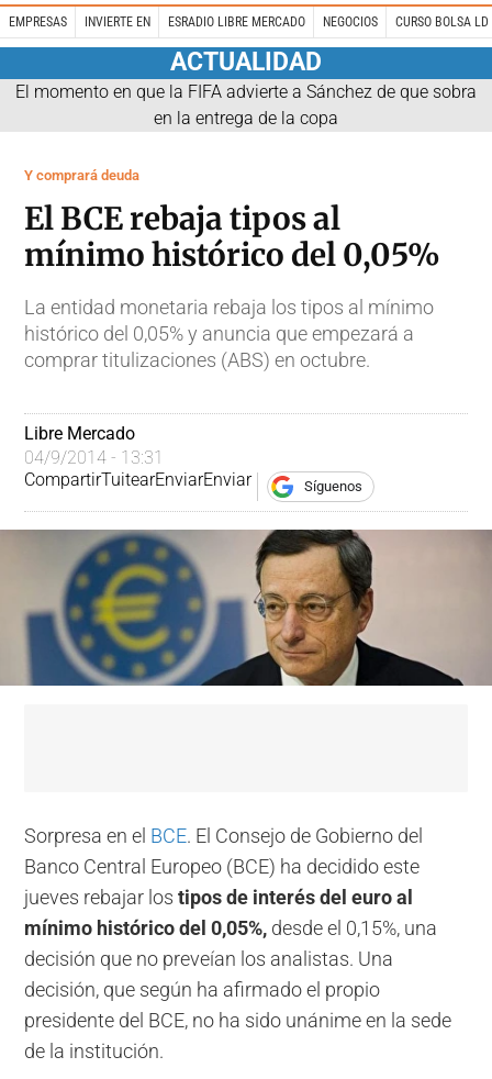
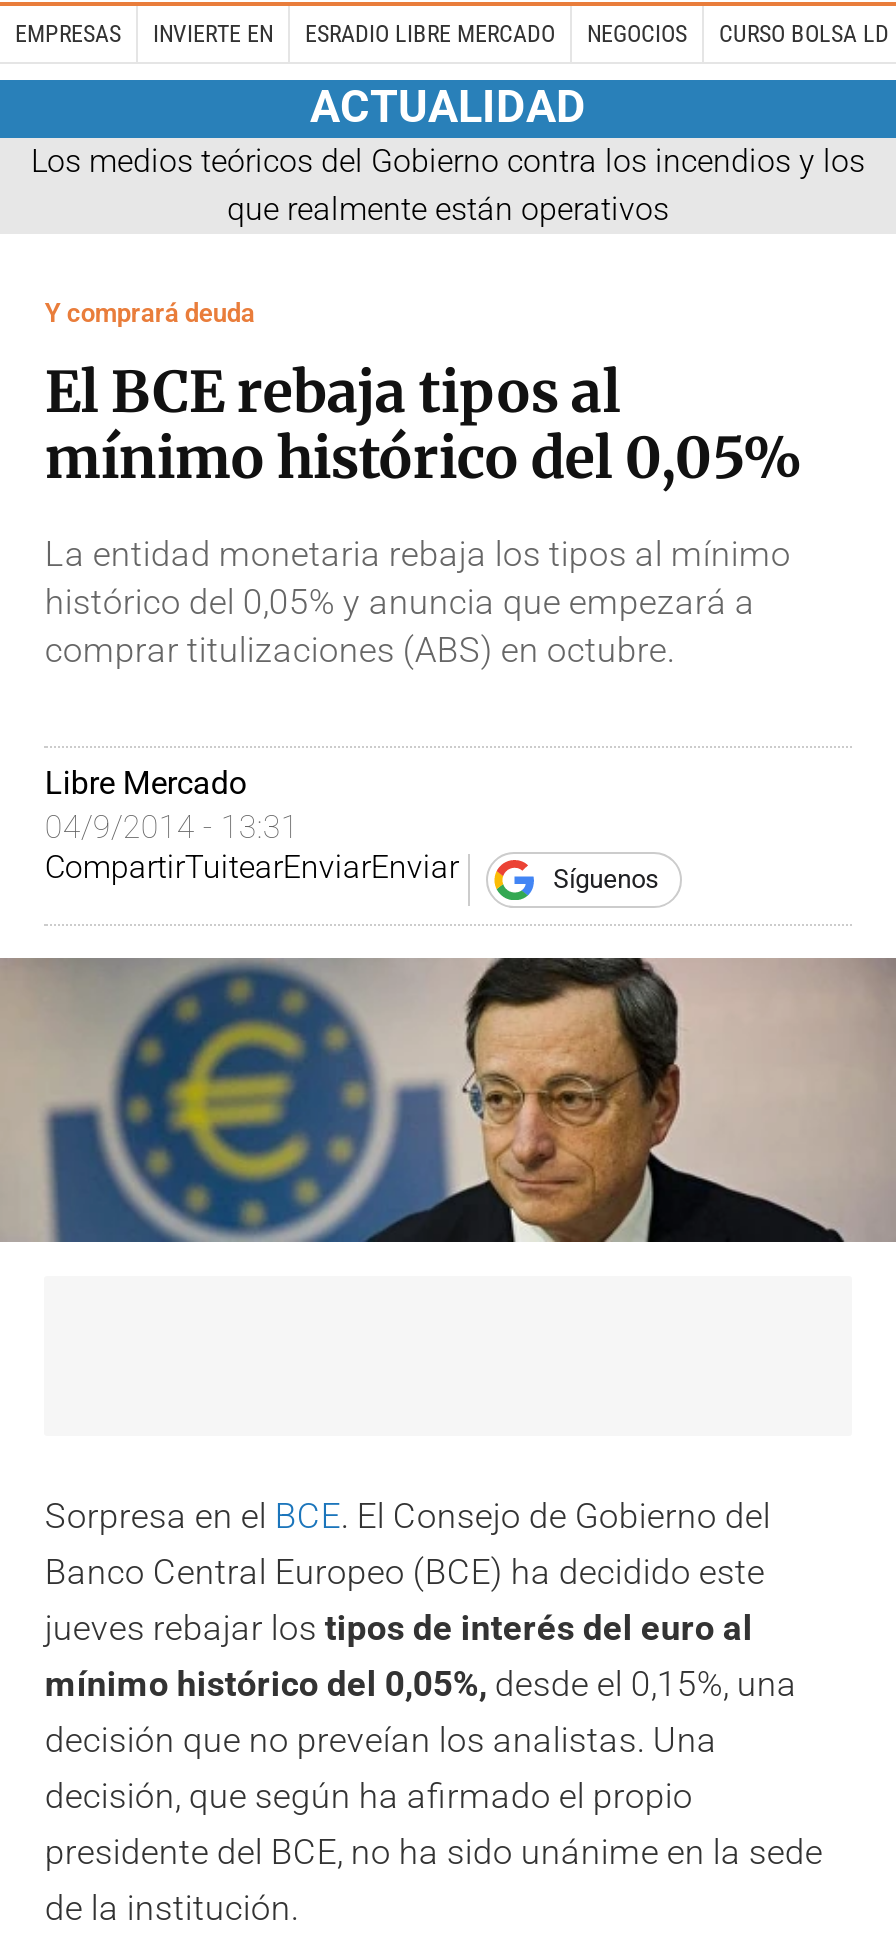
- El momento en que la FIFA advierte a Sánchez de que sobra
- en la entrega de la copa
+ Los medios teóricos del Gobierno contra los incendios y los
+ que realmente están operativos
